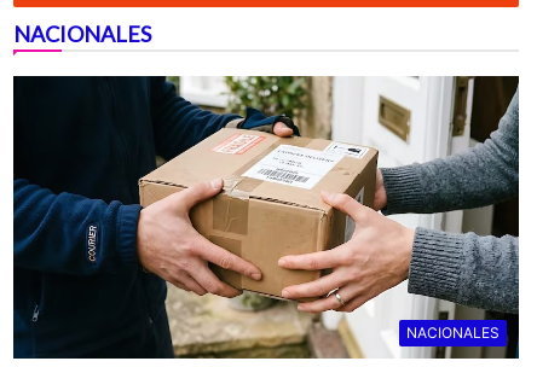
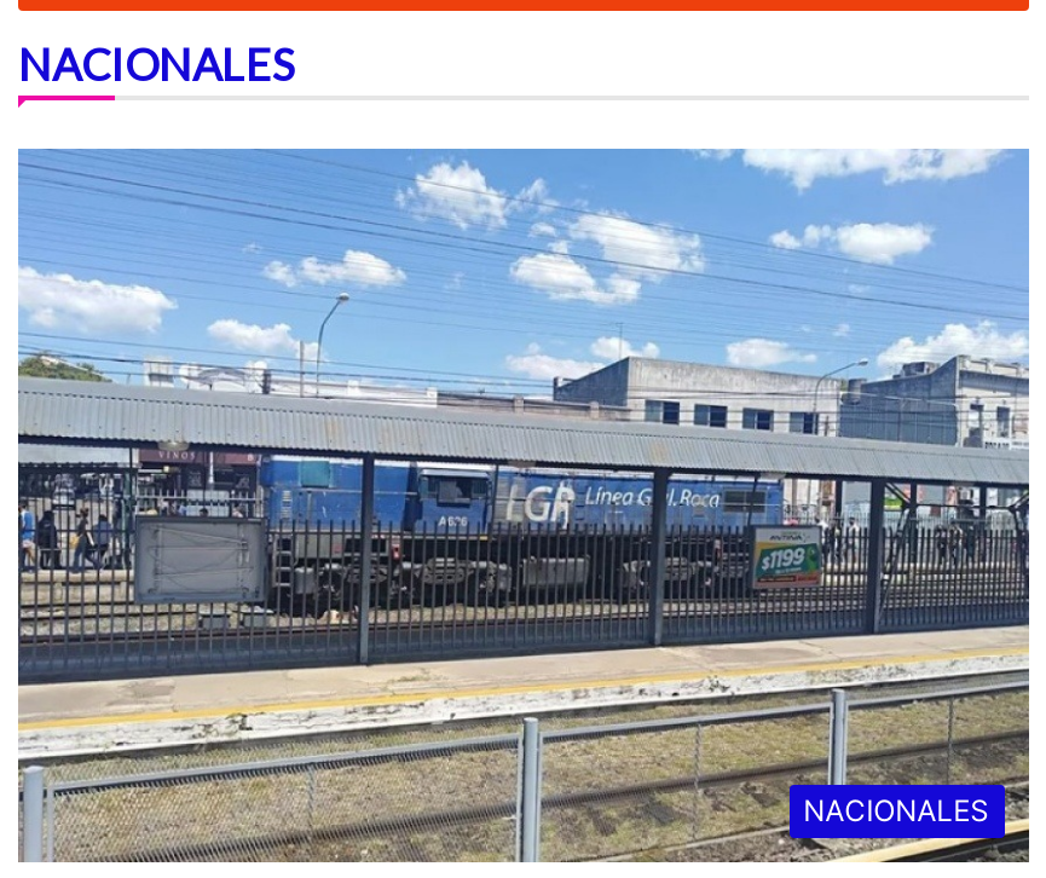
- [image]
+ [image]
